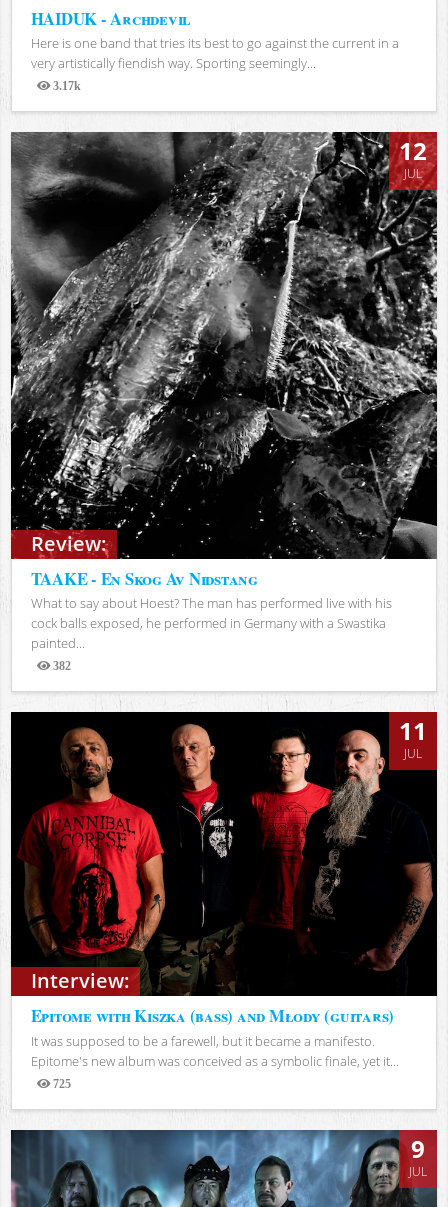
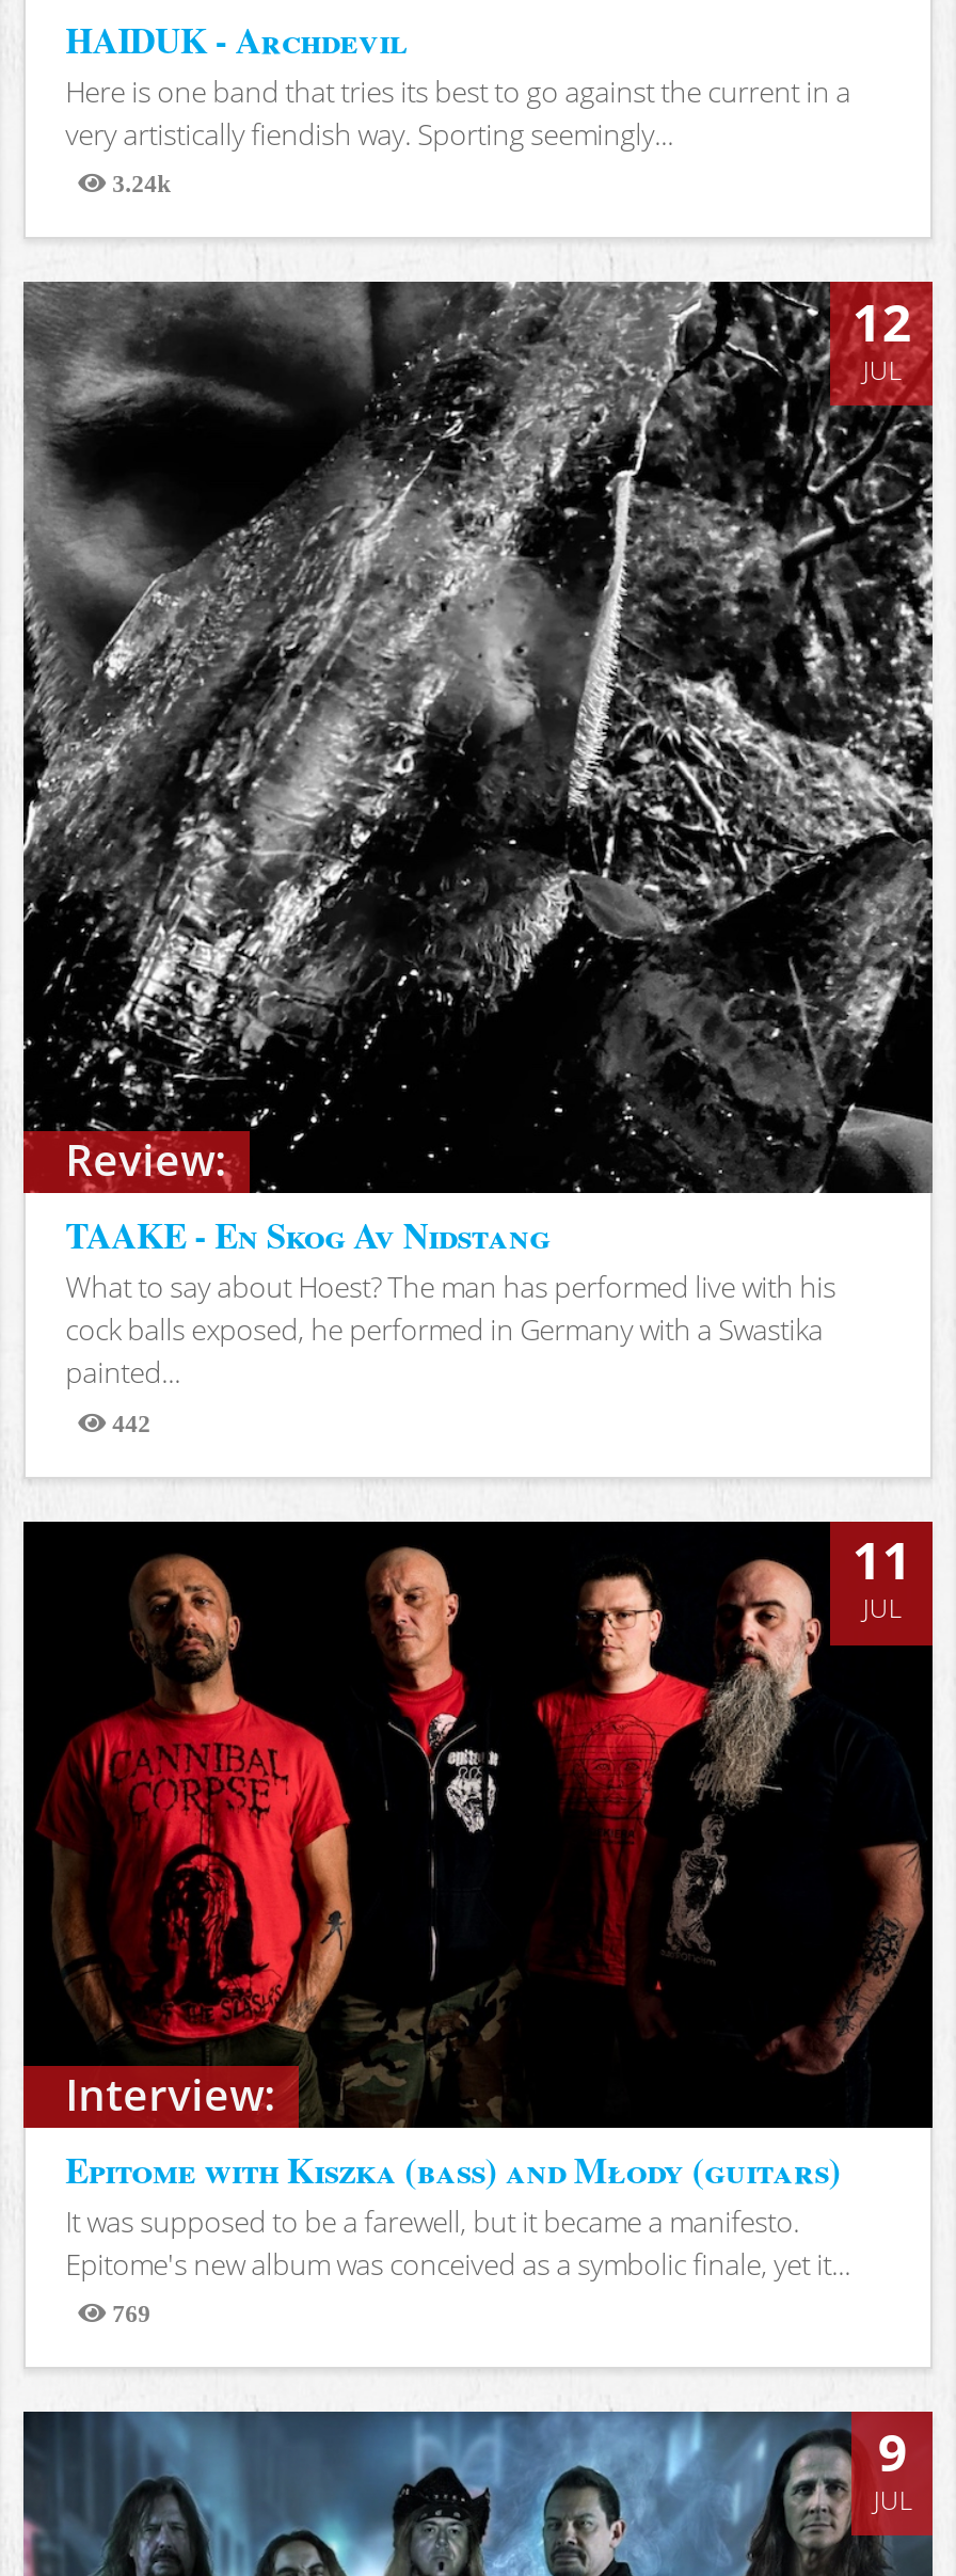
- 3.17k
+ 3.24k

- 382
+ 442

- 725
+ 769
